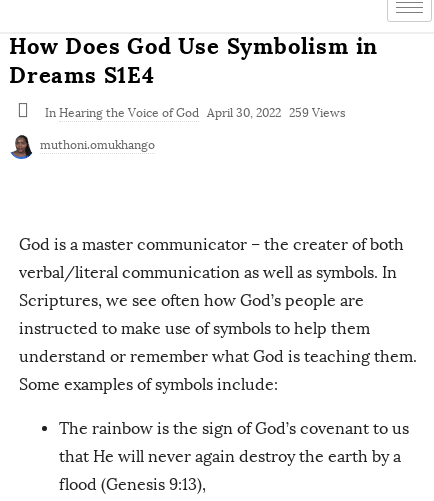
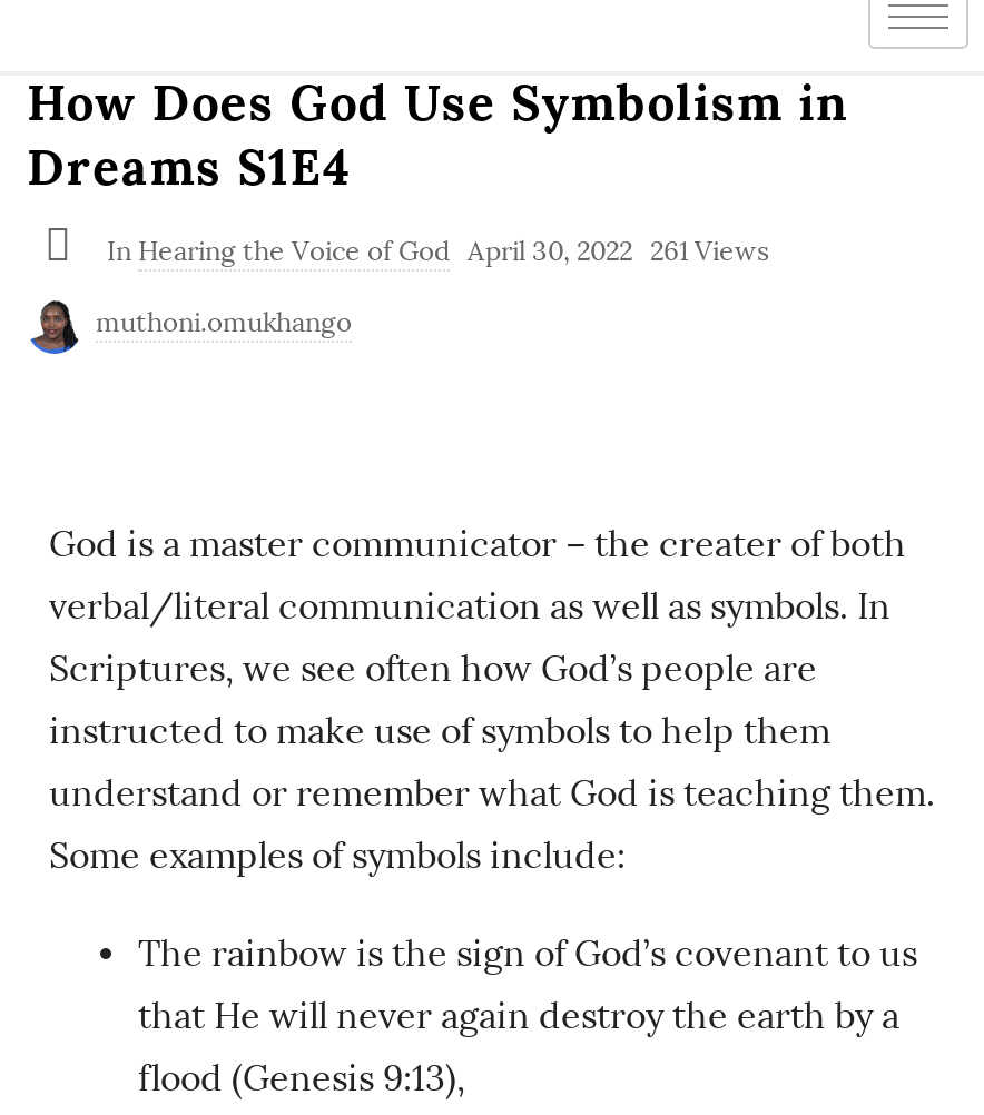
- In Hearing the Voice of God April 30, 2022 259 Views
+ In Hearing the Voice of God April 30, 2022 261 Views
